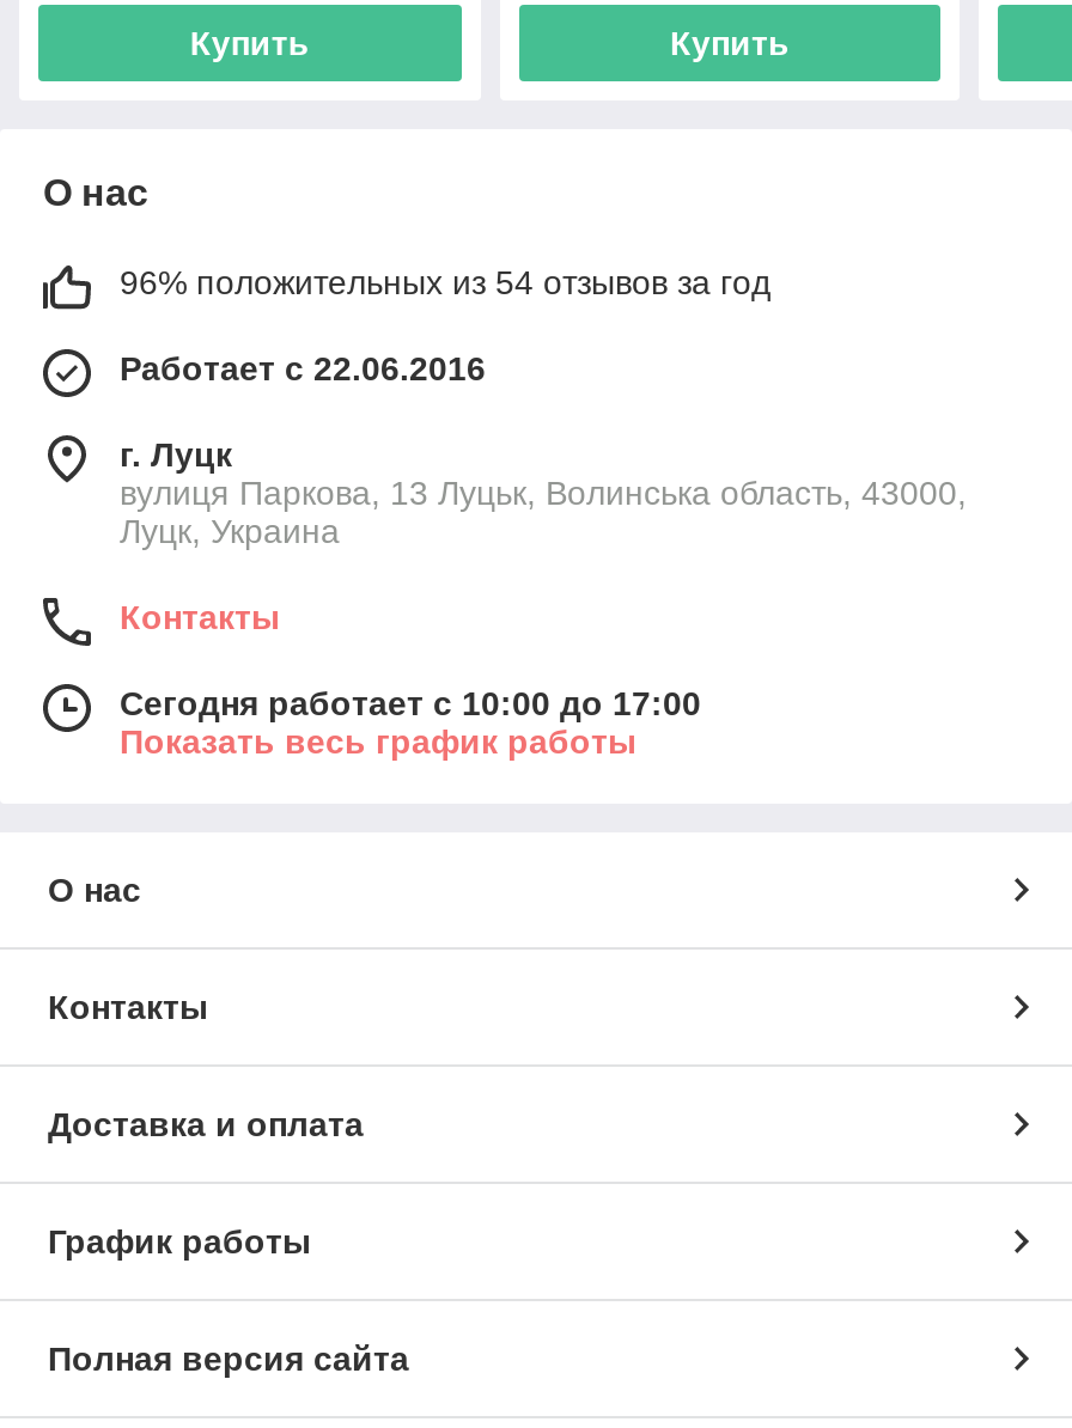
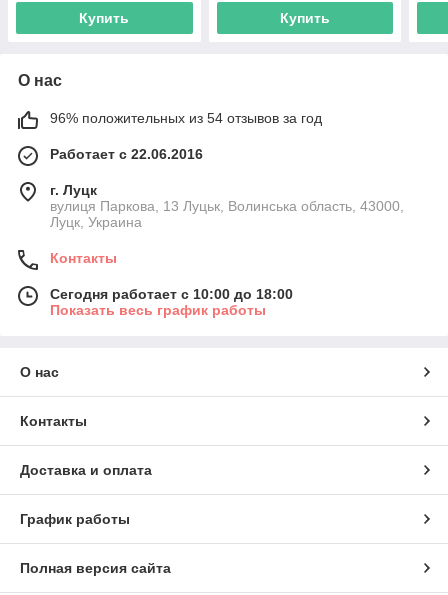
- Сегодня работает с 10:00 до 17:00
+ Сегодня работает с 10:00 до 18:00
